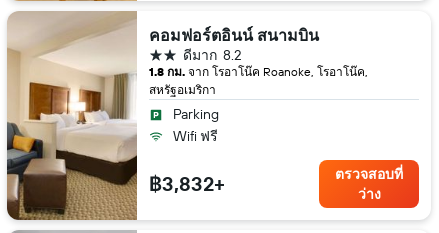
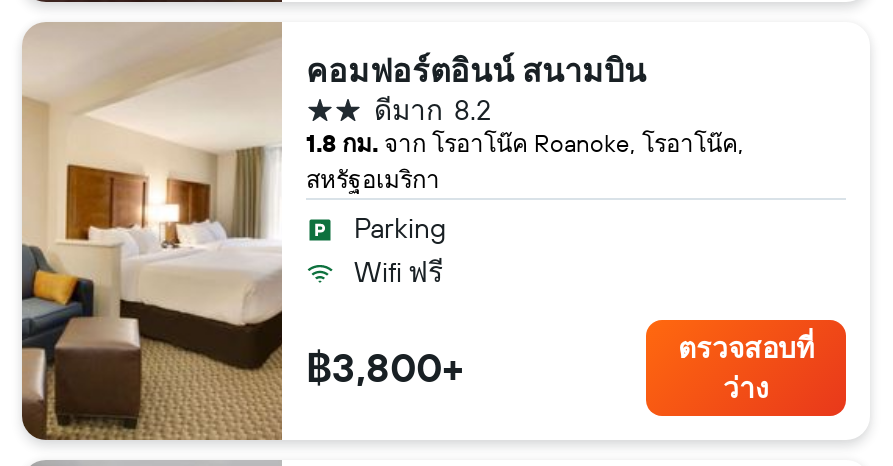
- ฿3,832+
+ ฿3,800+
